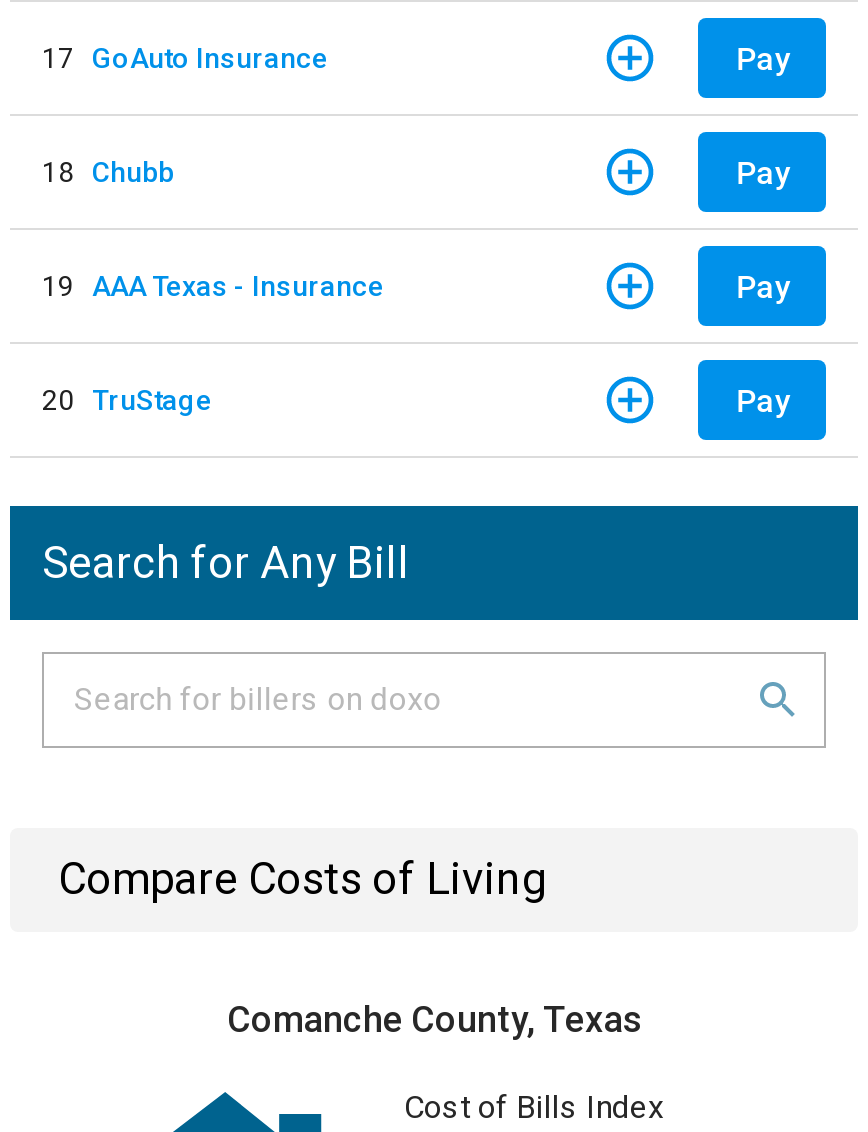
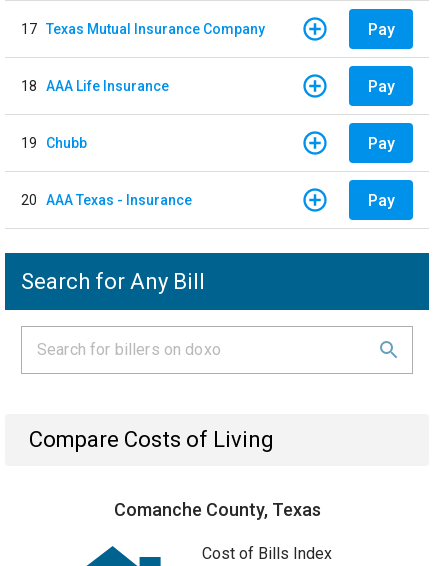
- 17 GoAuto Insurance
+ 17 Texas Mutual Insurance Company

- 18 Chubb
+ 18 AAA Life Insurance

- 19 AAA Texas - Insurance
+ 19 Chubb

- 20 TruStage
+ 20 AAA Texas - Insurance
